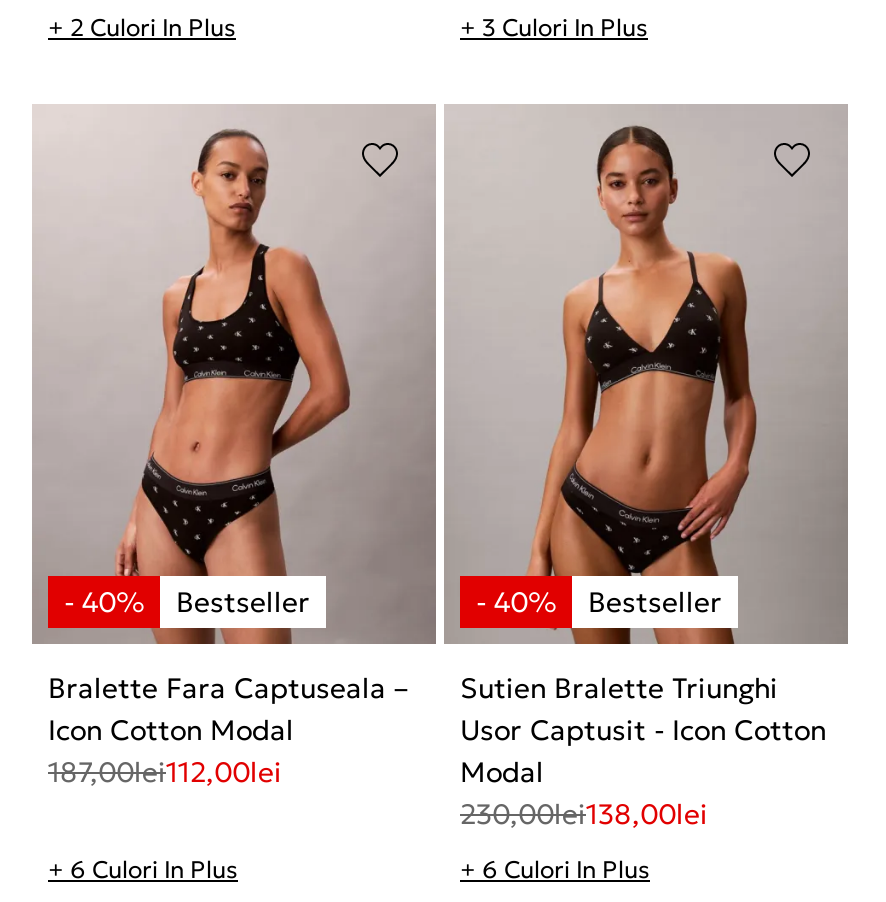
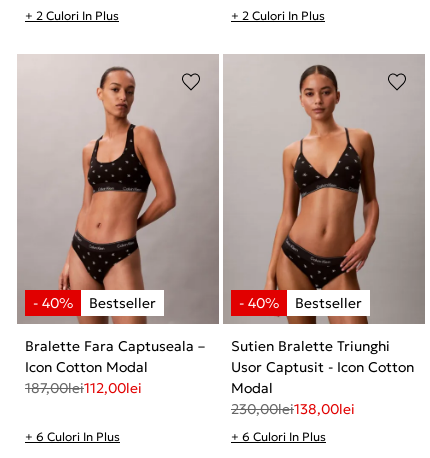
- + 3 Culori In Plus
+ + 2 Culori In Plus
